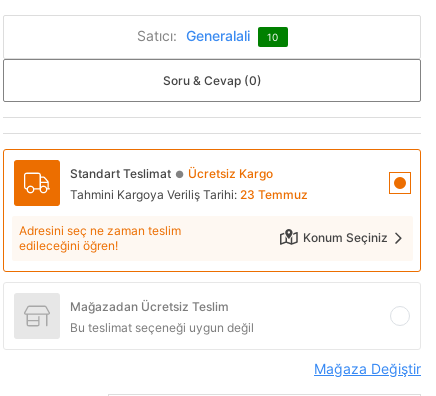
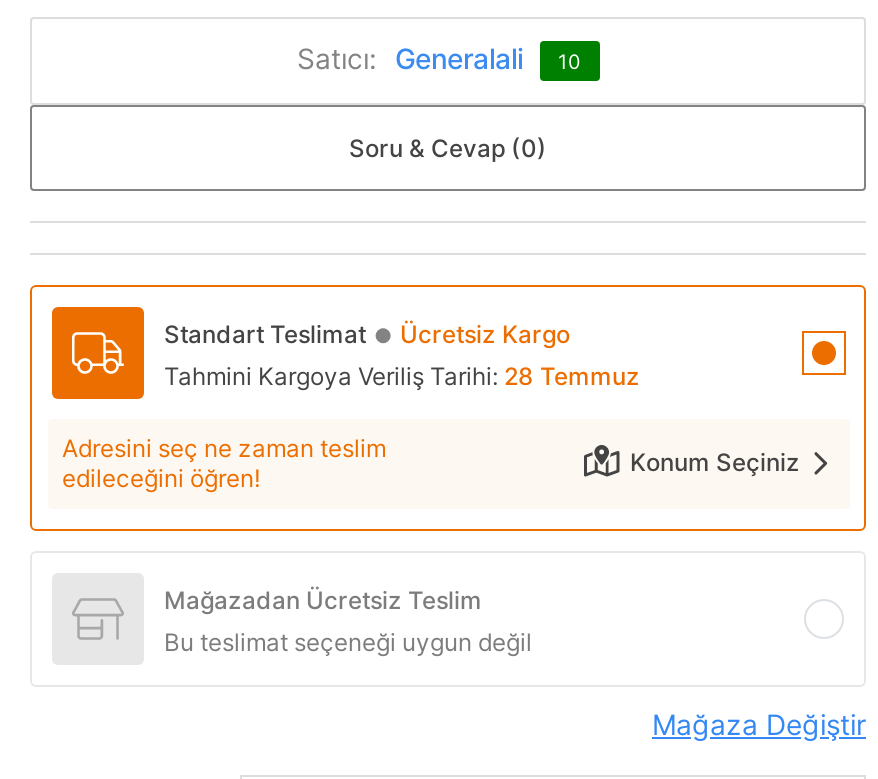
- Tahmini Kargoya Veriliş Tarihi: 23 Temmuz
+ Tahmini Kargoya Veriliş Tarihi: 28 Temmuz
